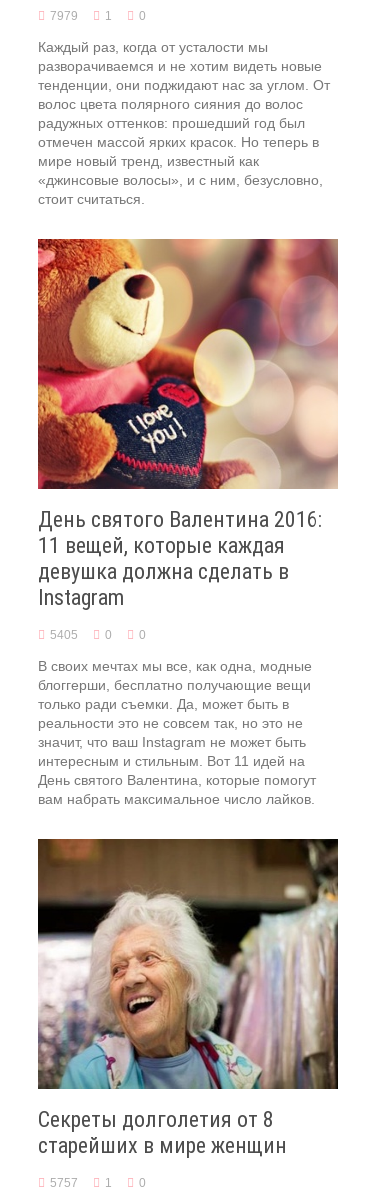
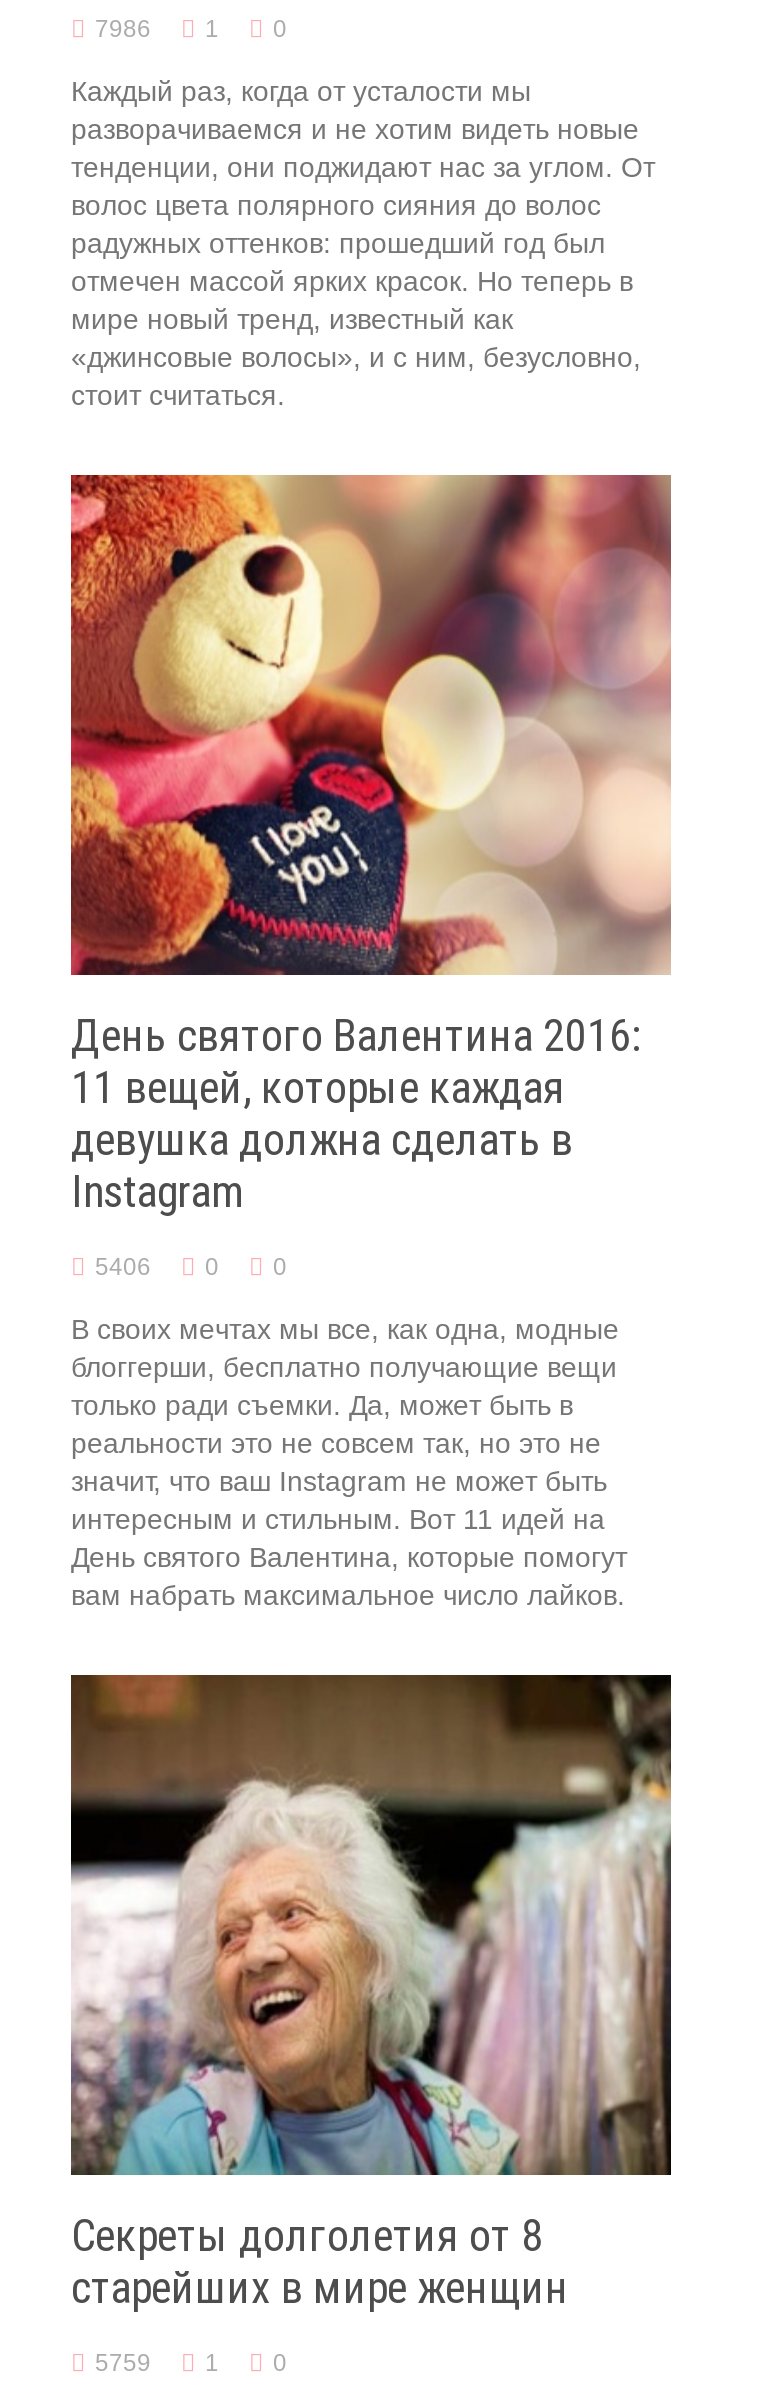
- 7979 1 0
+ 7986 1 0

- 5405 0 0
+ 5406 0 0

- 5757 1 0
+ 5759 1 0
